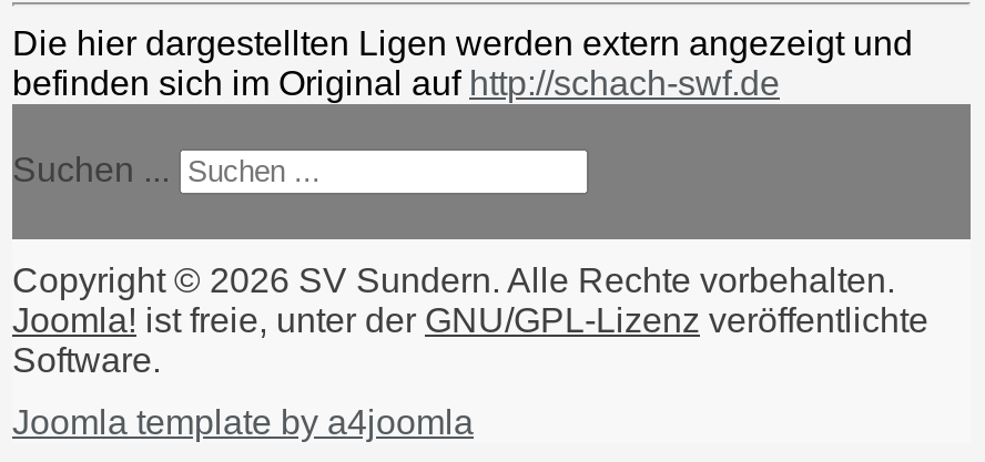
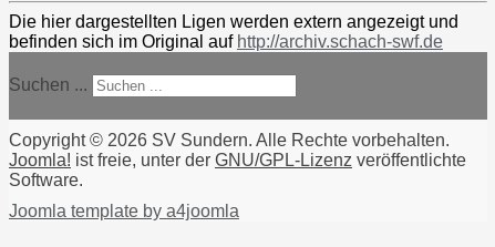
- befinden sich im Original auf http://schach-swf.de
+ befinden sich im Original auf http://archiv.schach-swf.de
